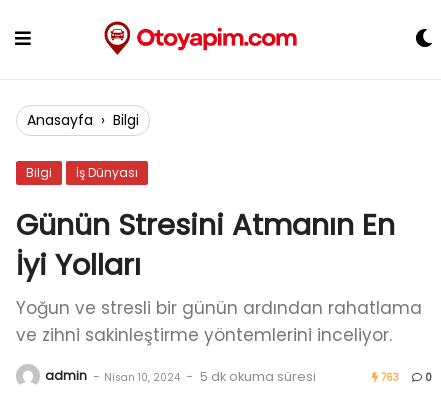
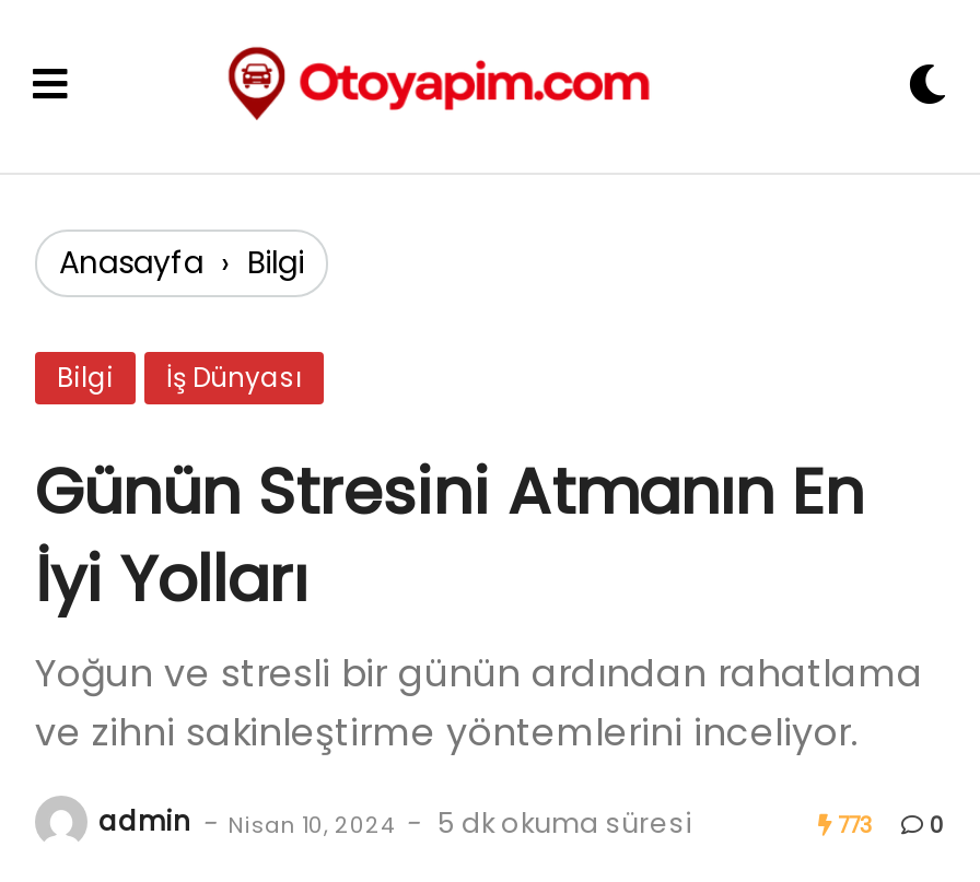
- 763 0
+ 773 0
